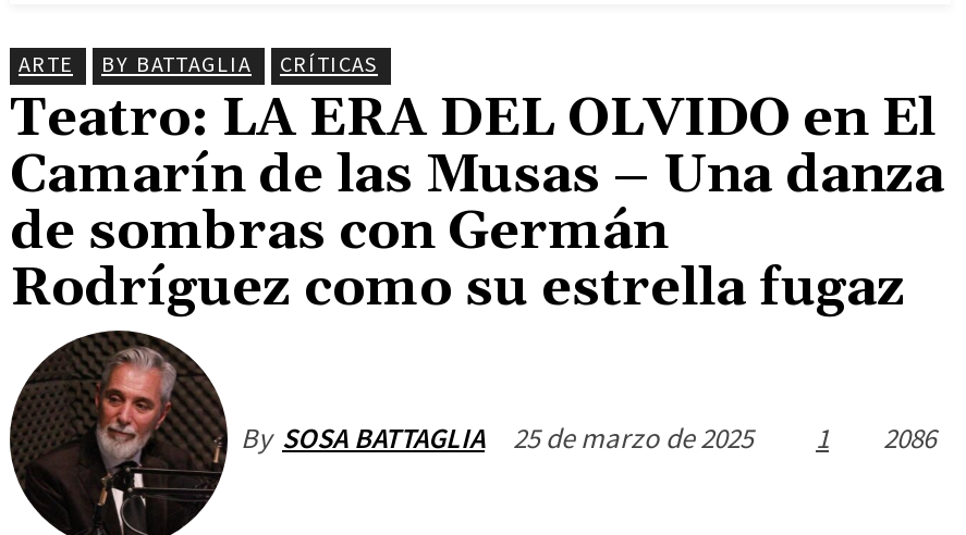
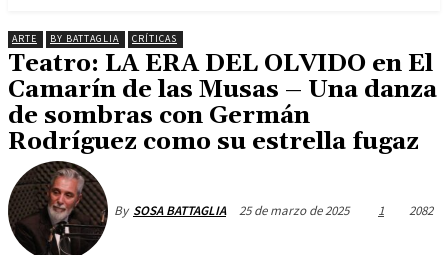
- By SOSA BATTAGLIA 25 de marzo de 2025 1 2086
+ By SOSA BATTAGLIA 25 de marzo de 2025 1 2082
